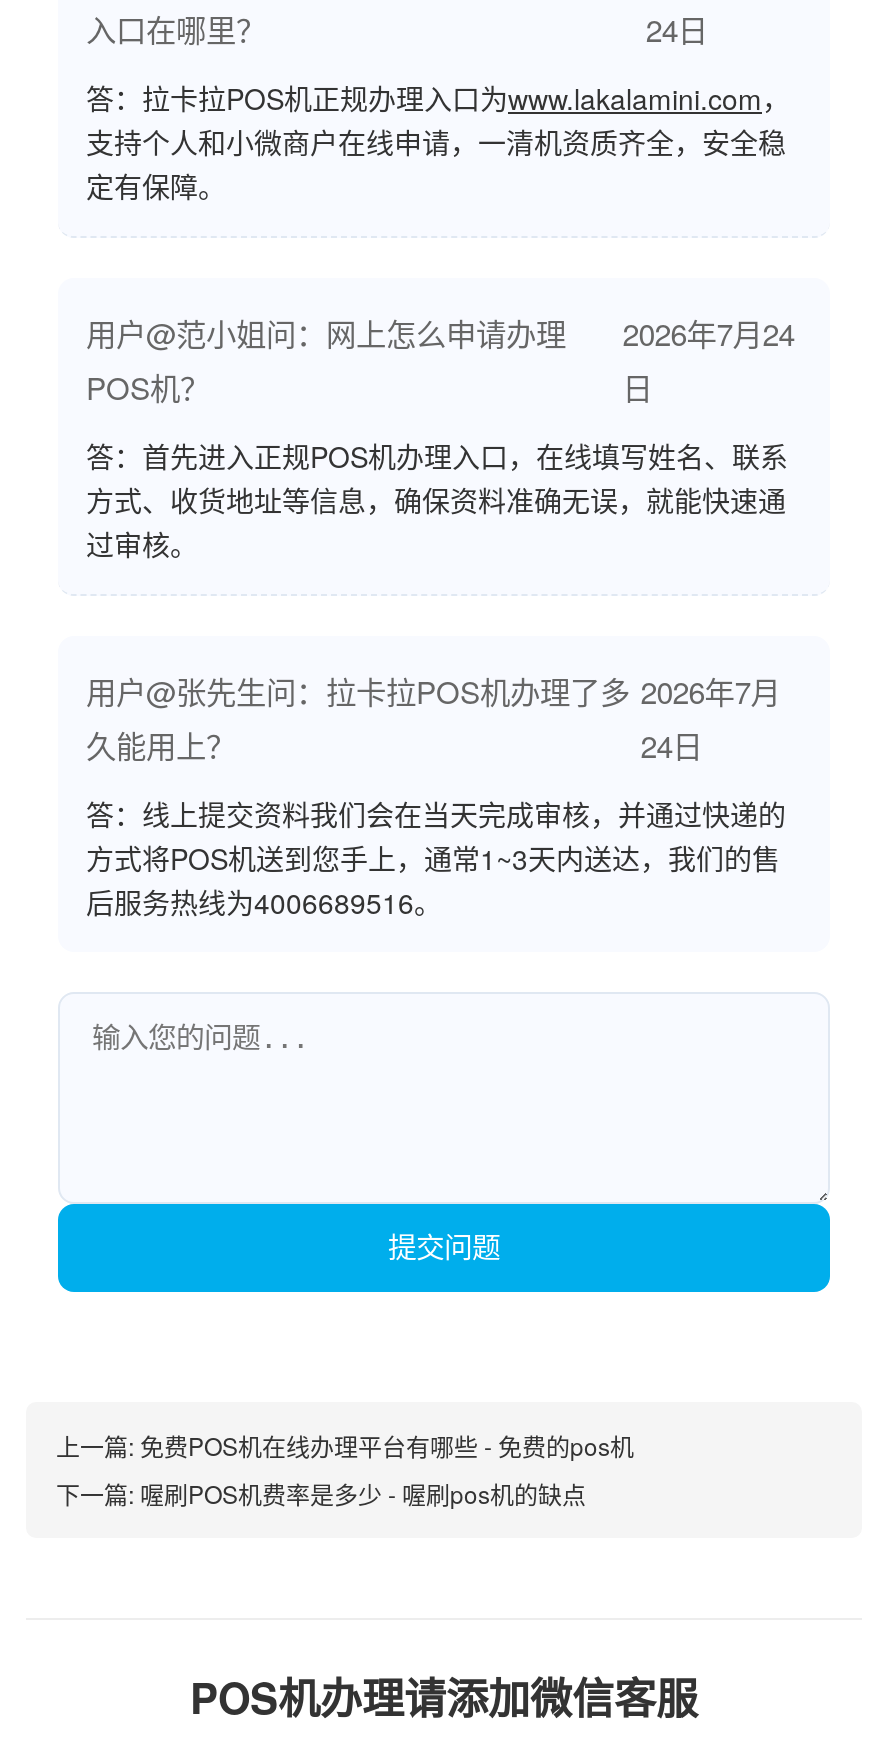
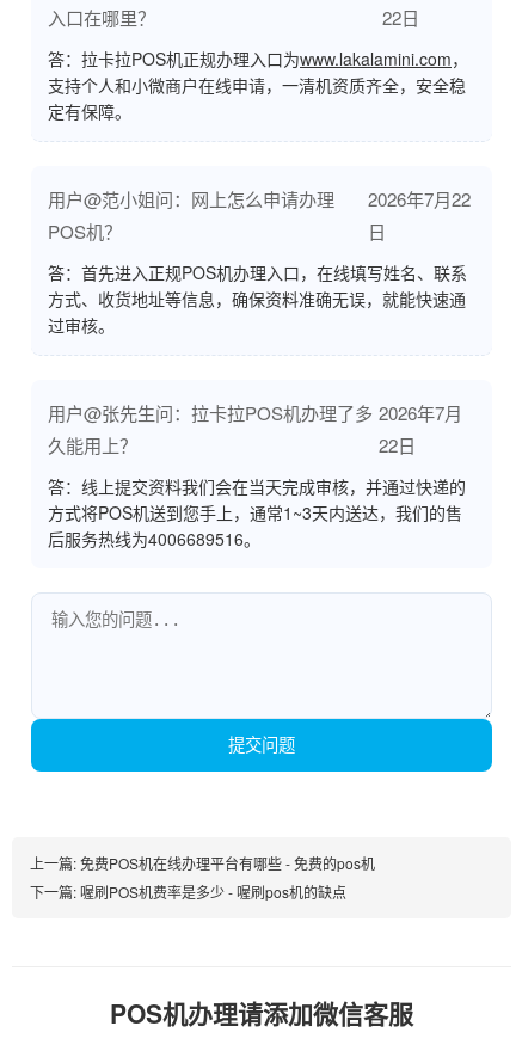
- 24日
+ 22日

- 用户@范小姐问：网上怎么申请办理 2026年7月24
+ 用户@范小姐问：网上怎么申请办理 2026年7月22

- 24日
+ 22日
